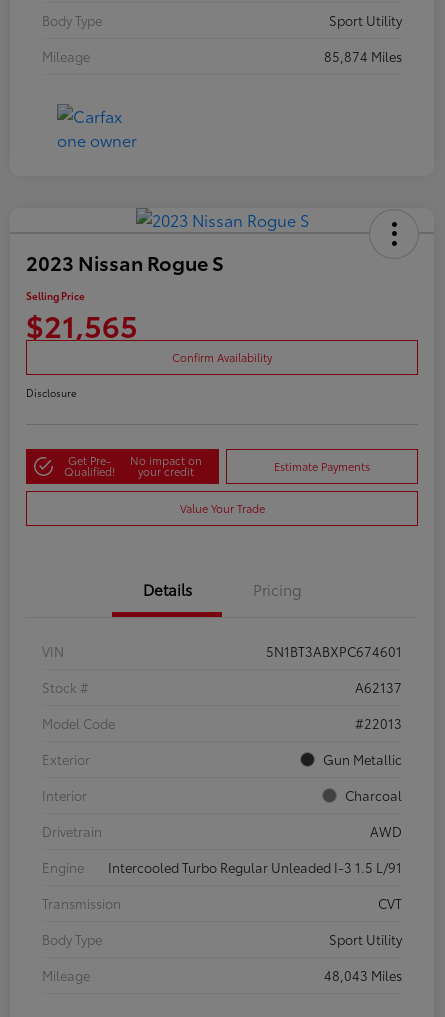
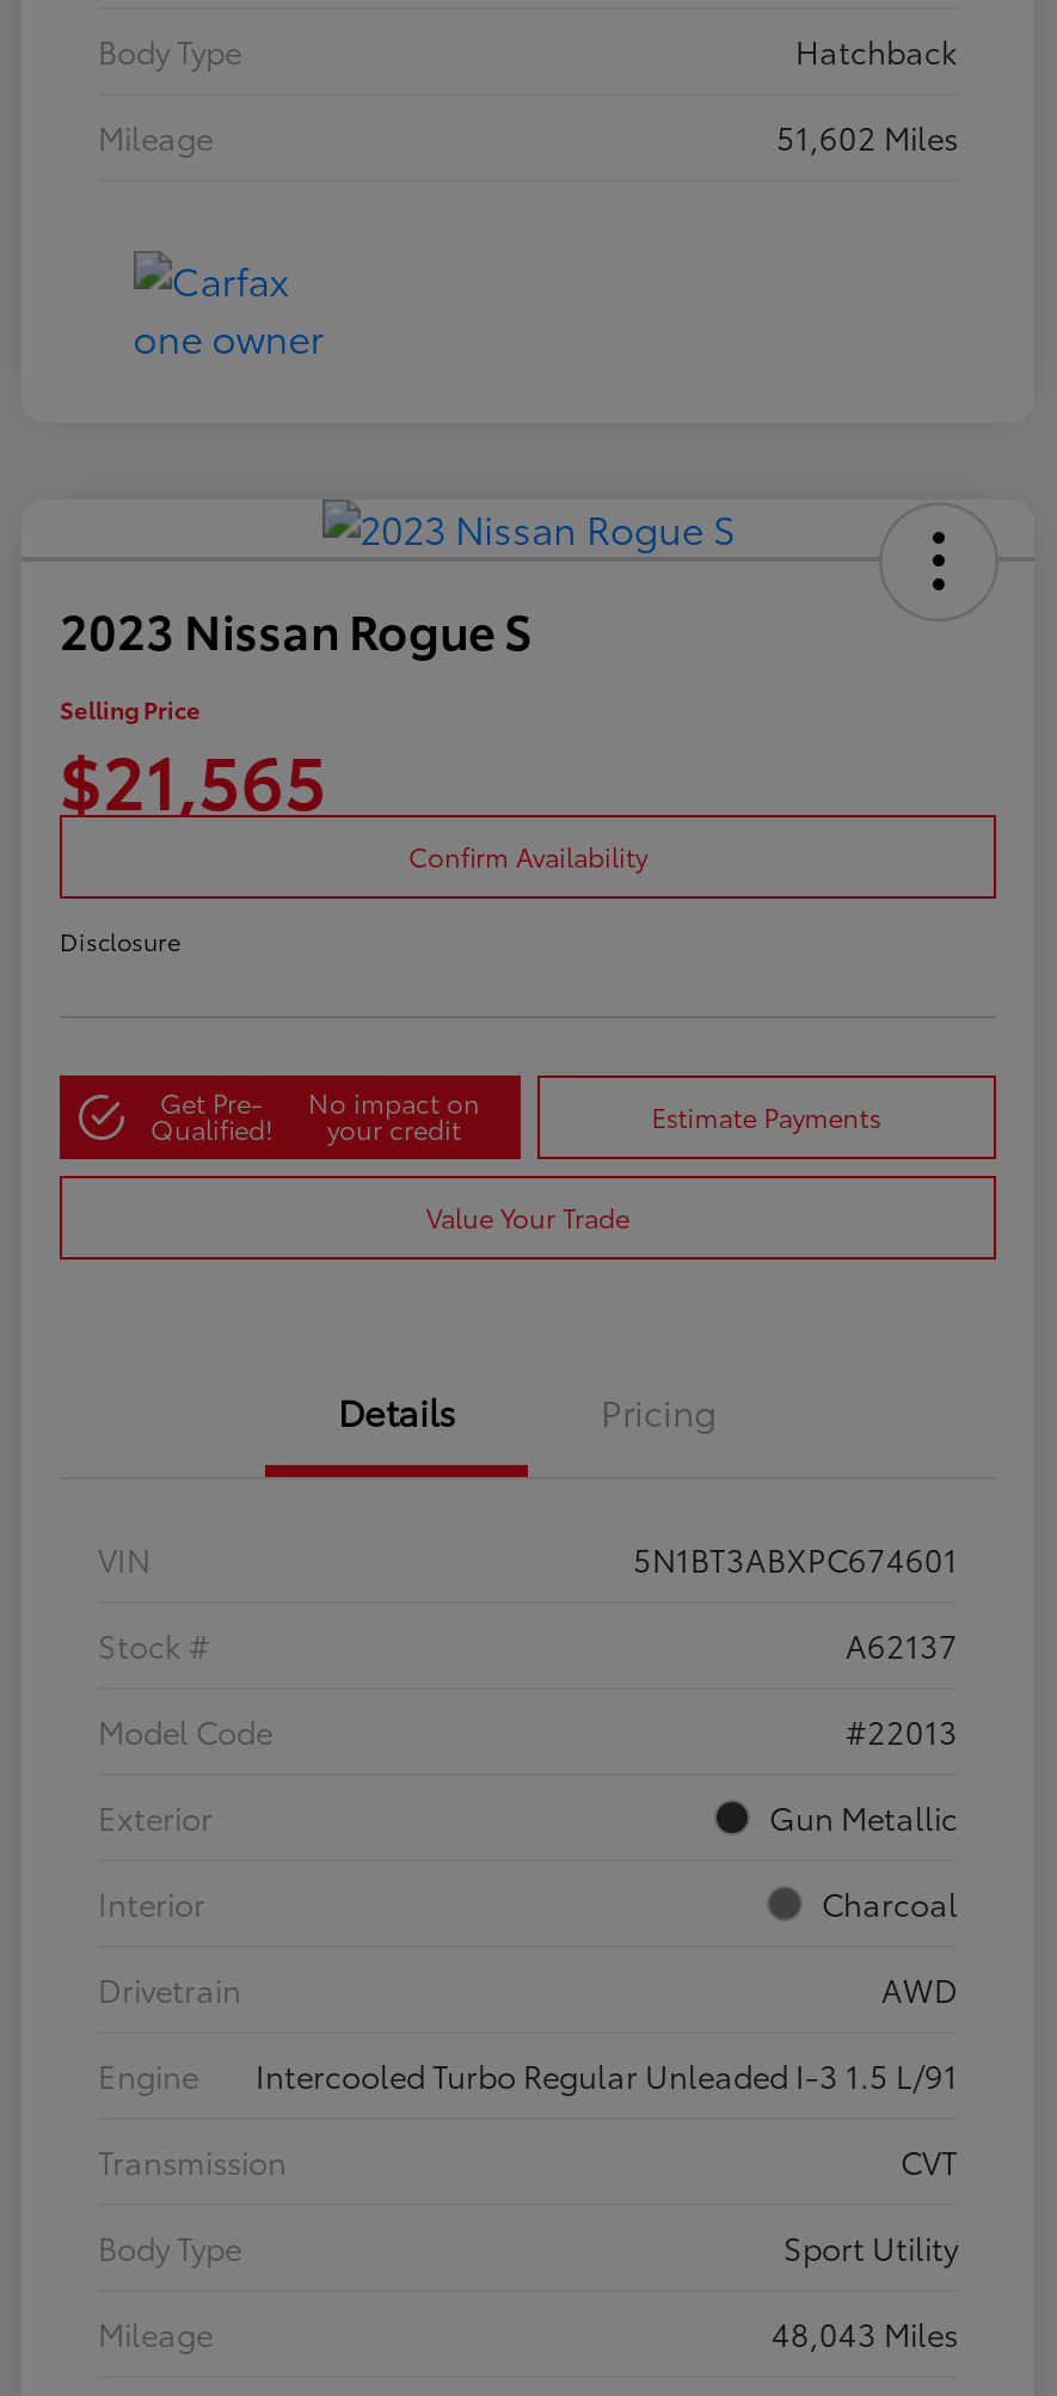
- Sport Utility
+ Hatchback

- 85,874 Miles
+ 51,602 Miles
